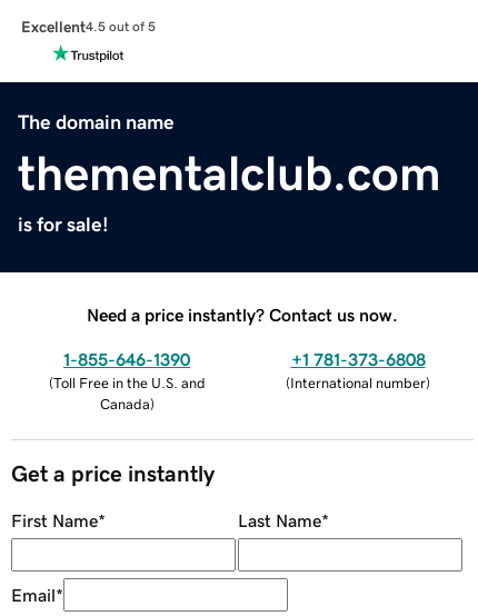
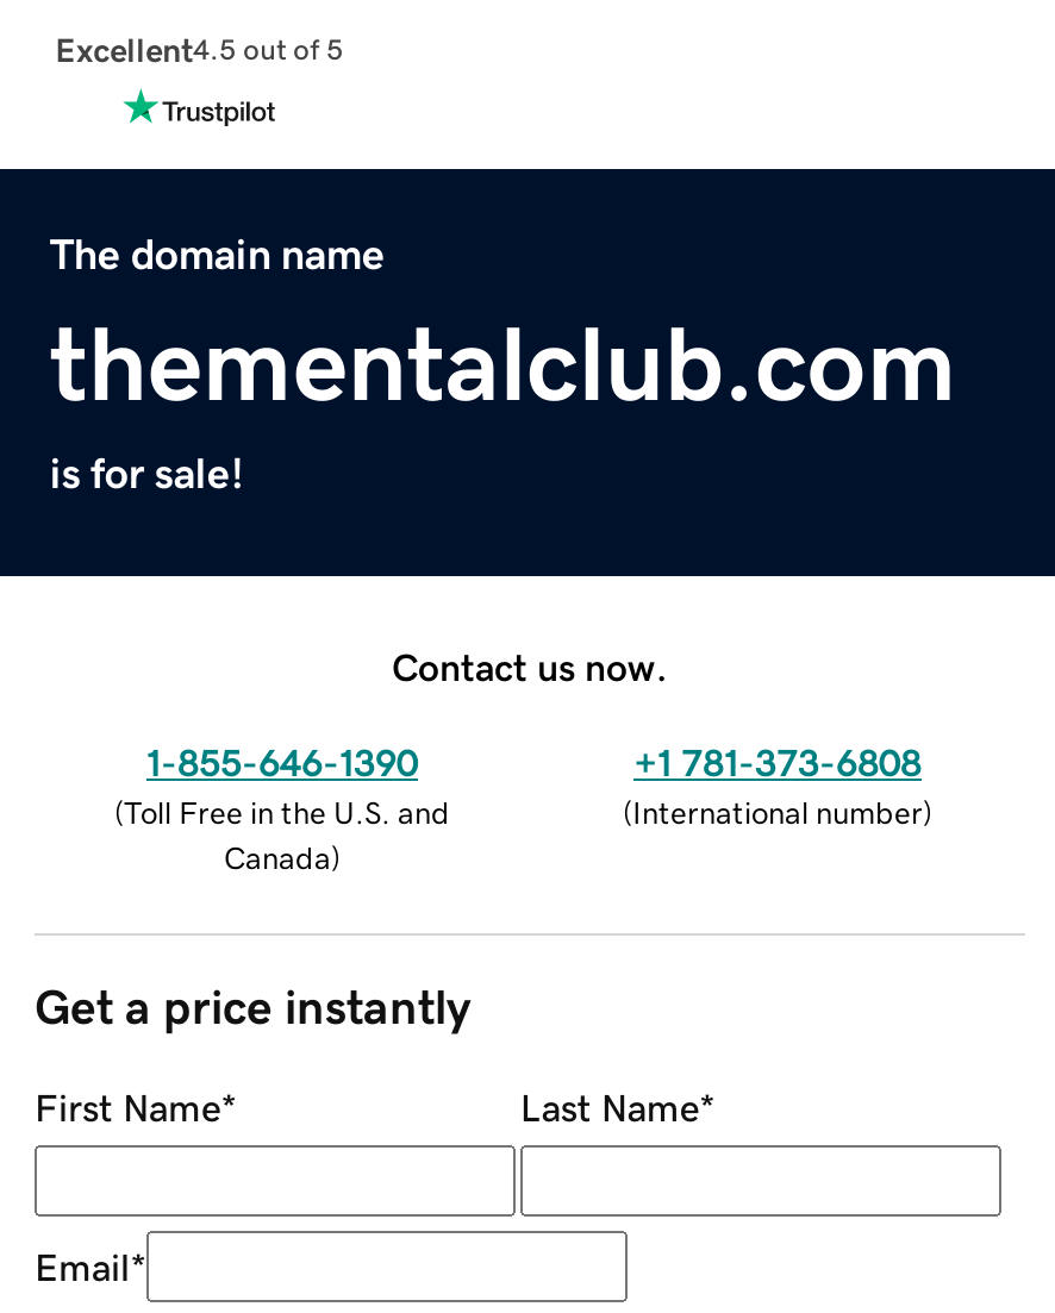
- Need a price instantly? Contact us now.
+ Contact us now.
